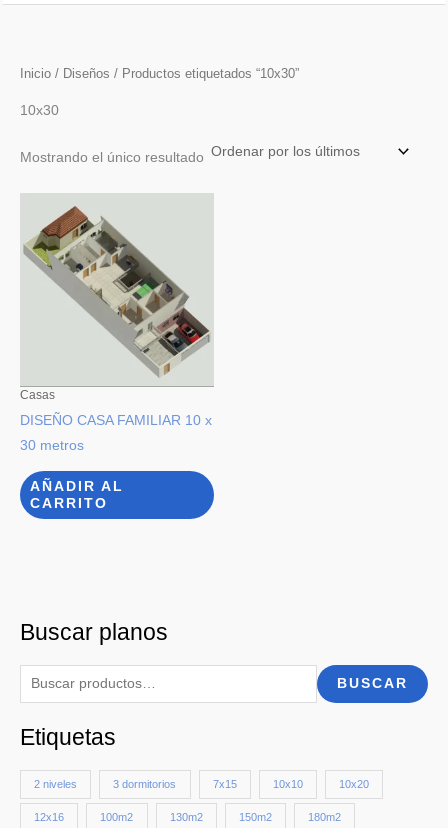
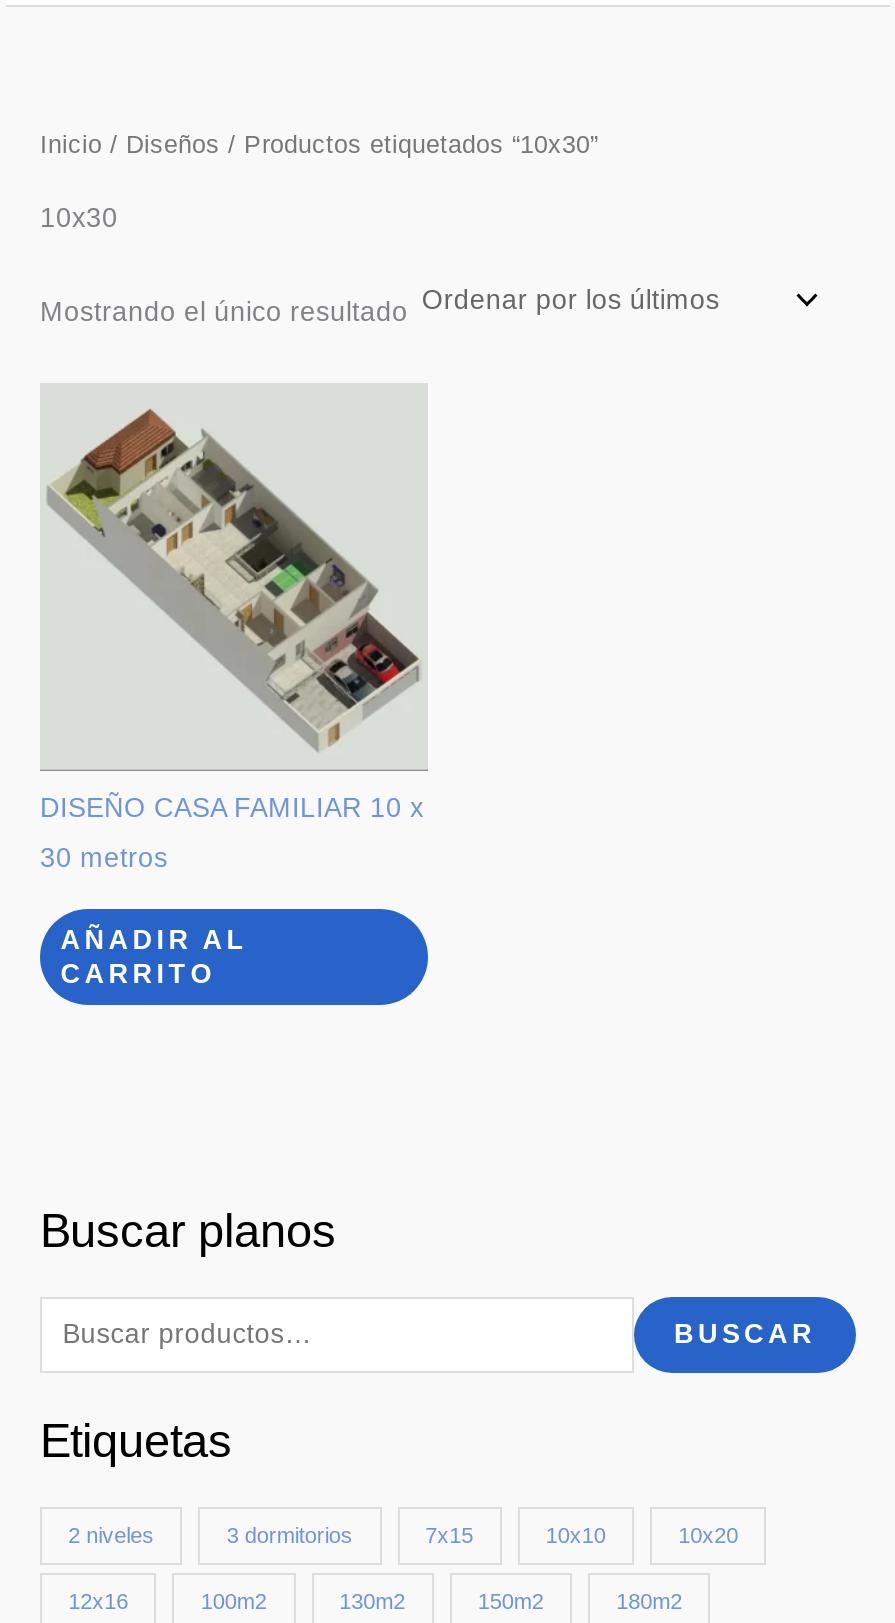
- Casas
